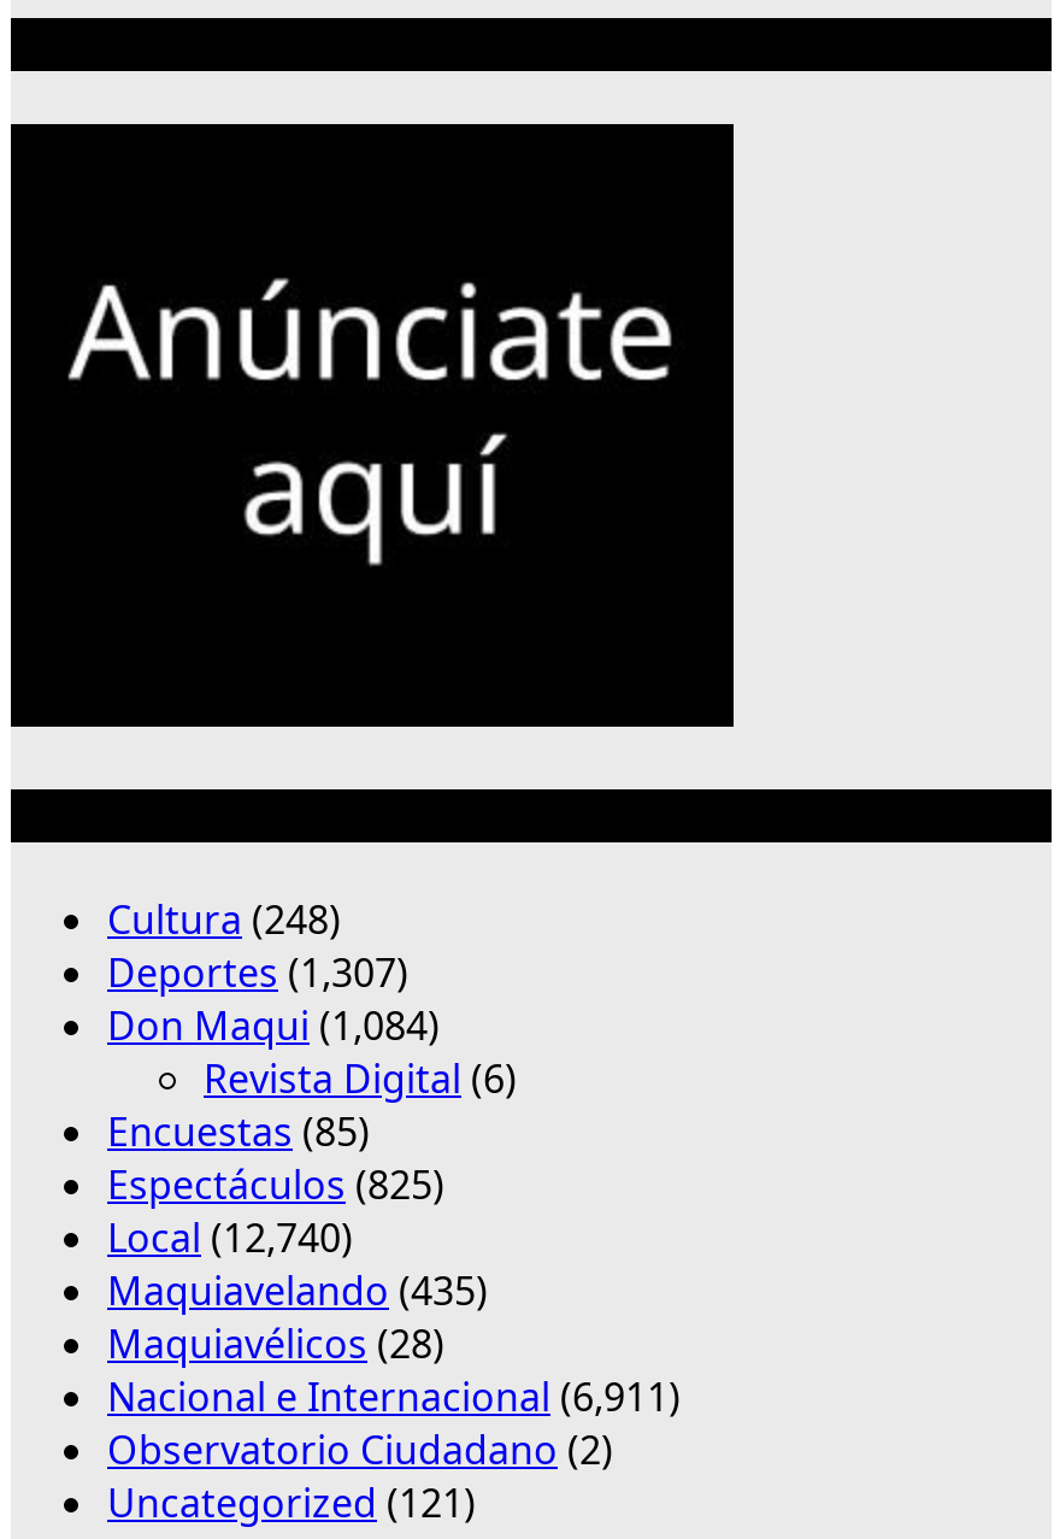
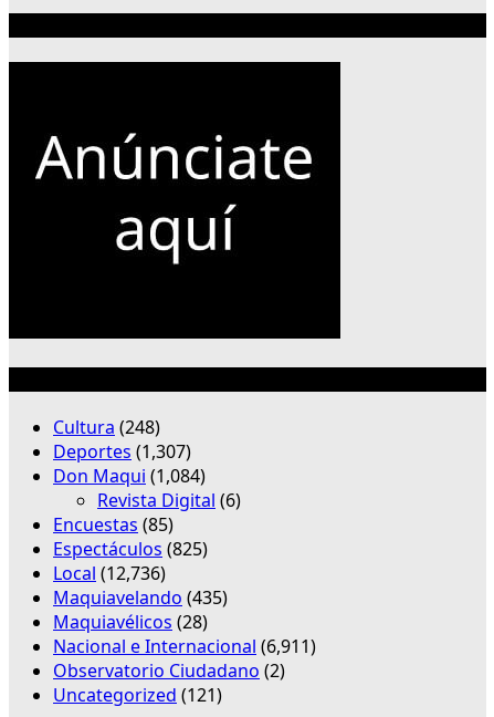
- Local (12,740)
+ Local (12,736)
